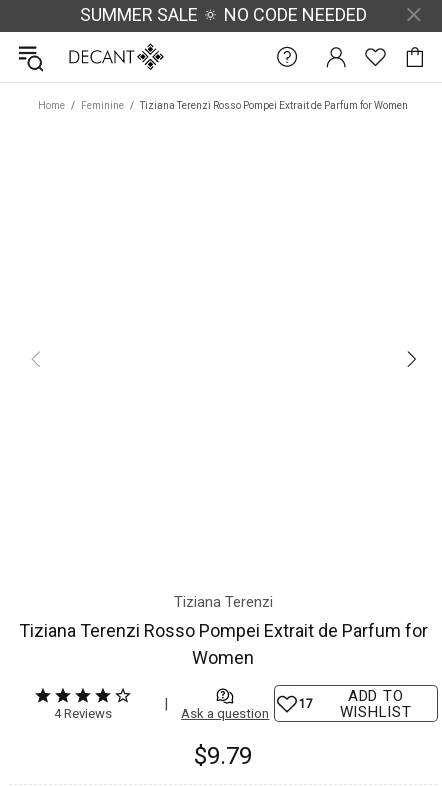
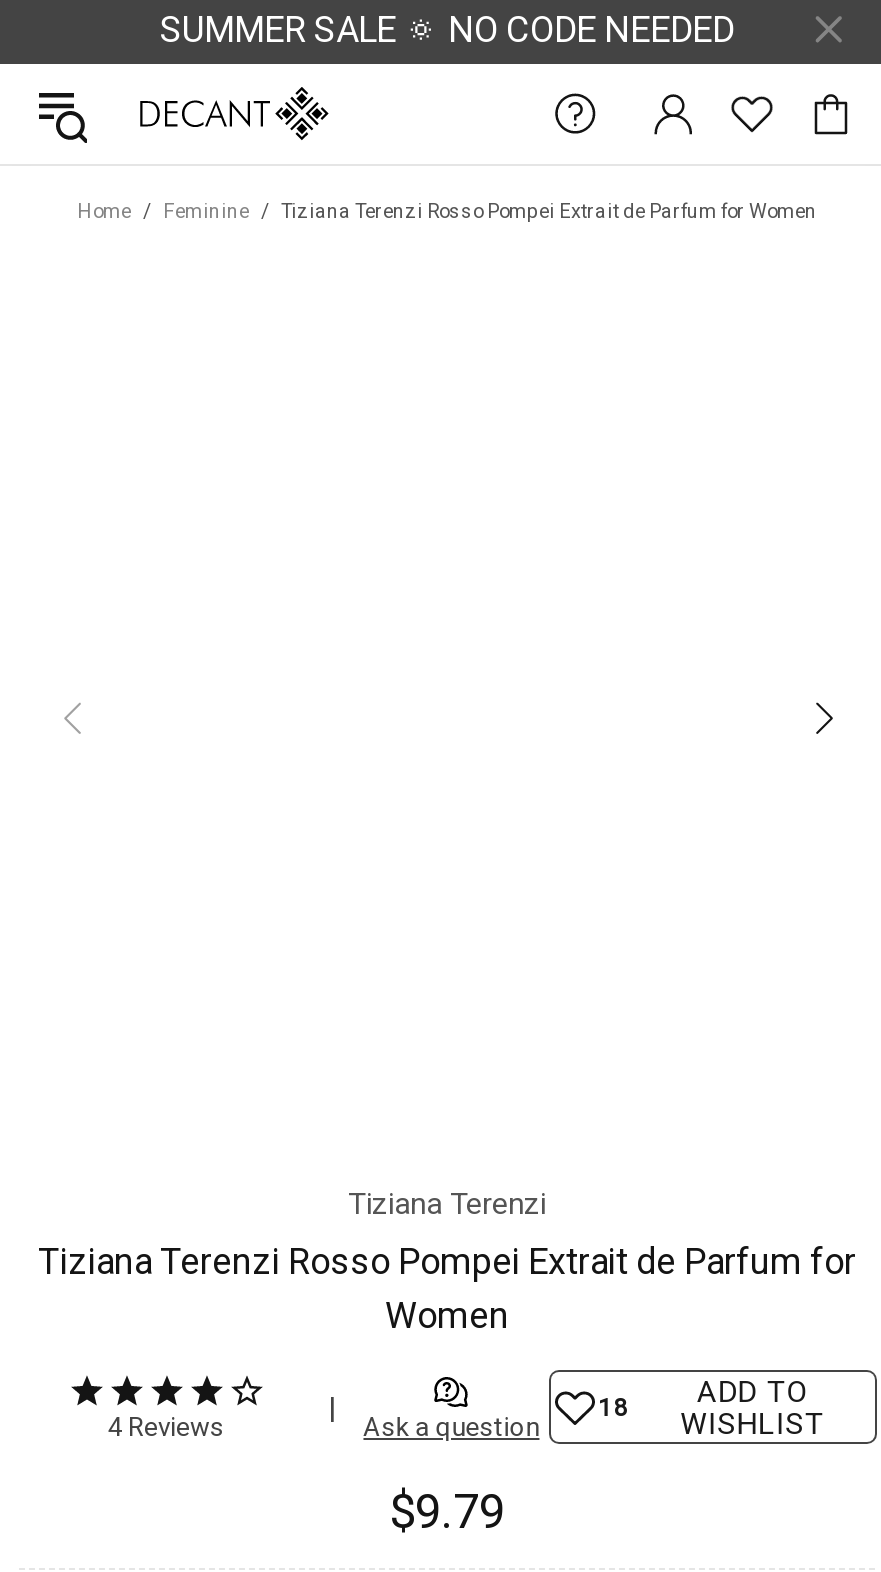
- 17 WISHLIST
+ 18 WISHLIST
